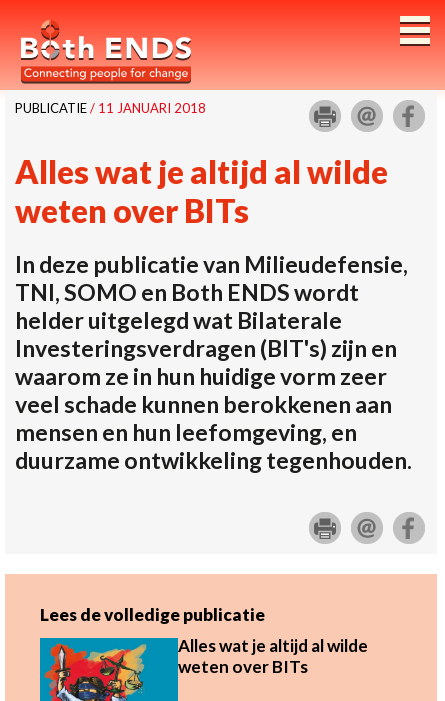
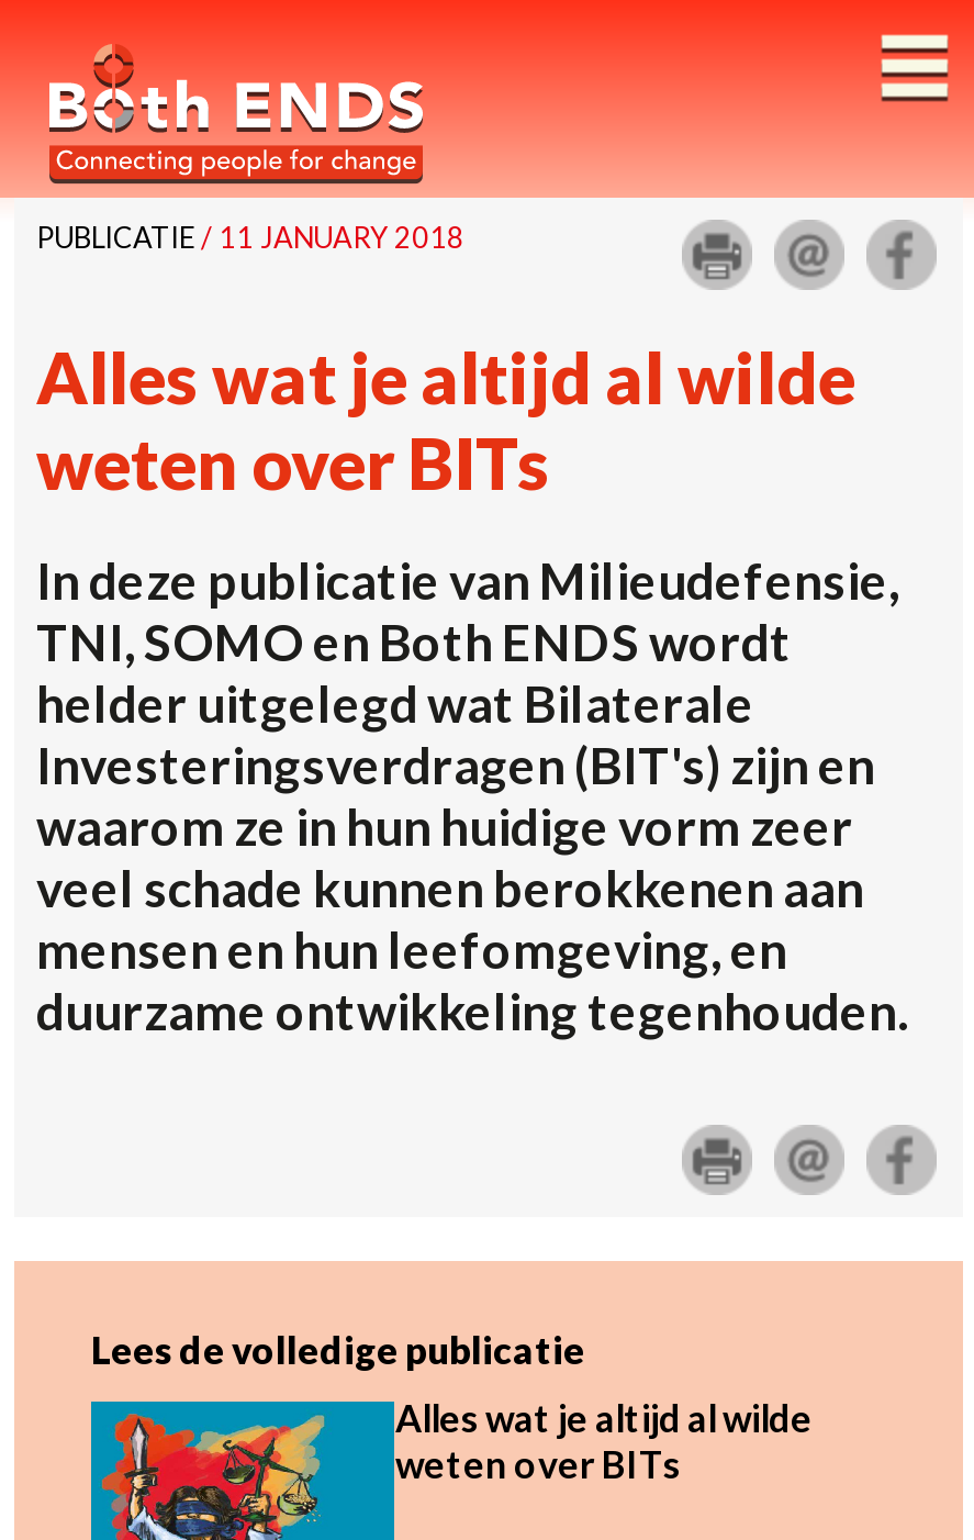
- PUBLICATIE / 11 JANUARI 2018
+ PUBLICATIE / 11 JANUARY 2018
